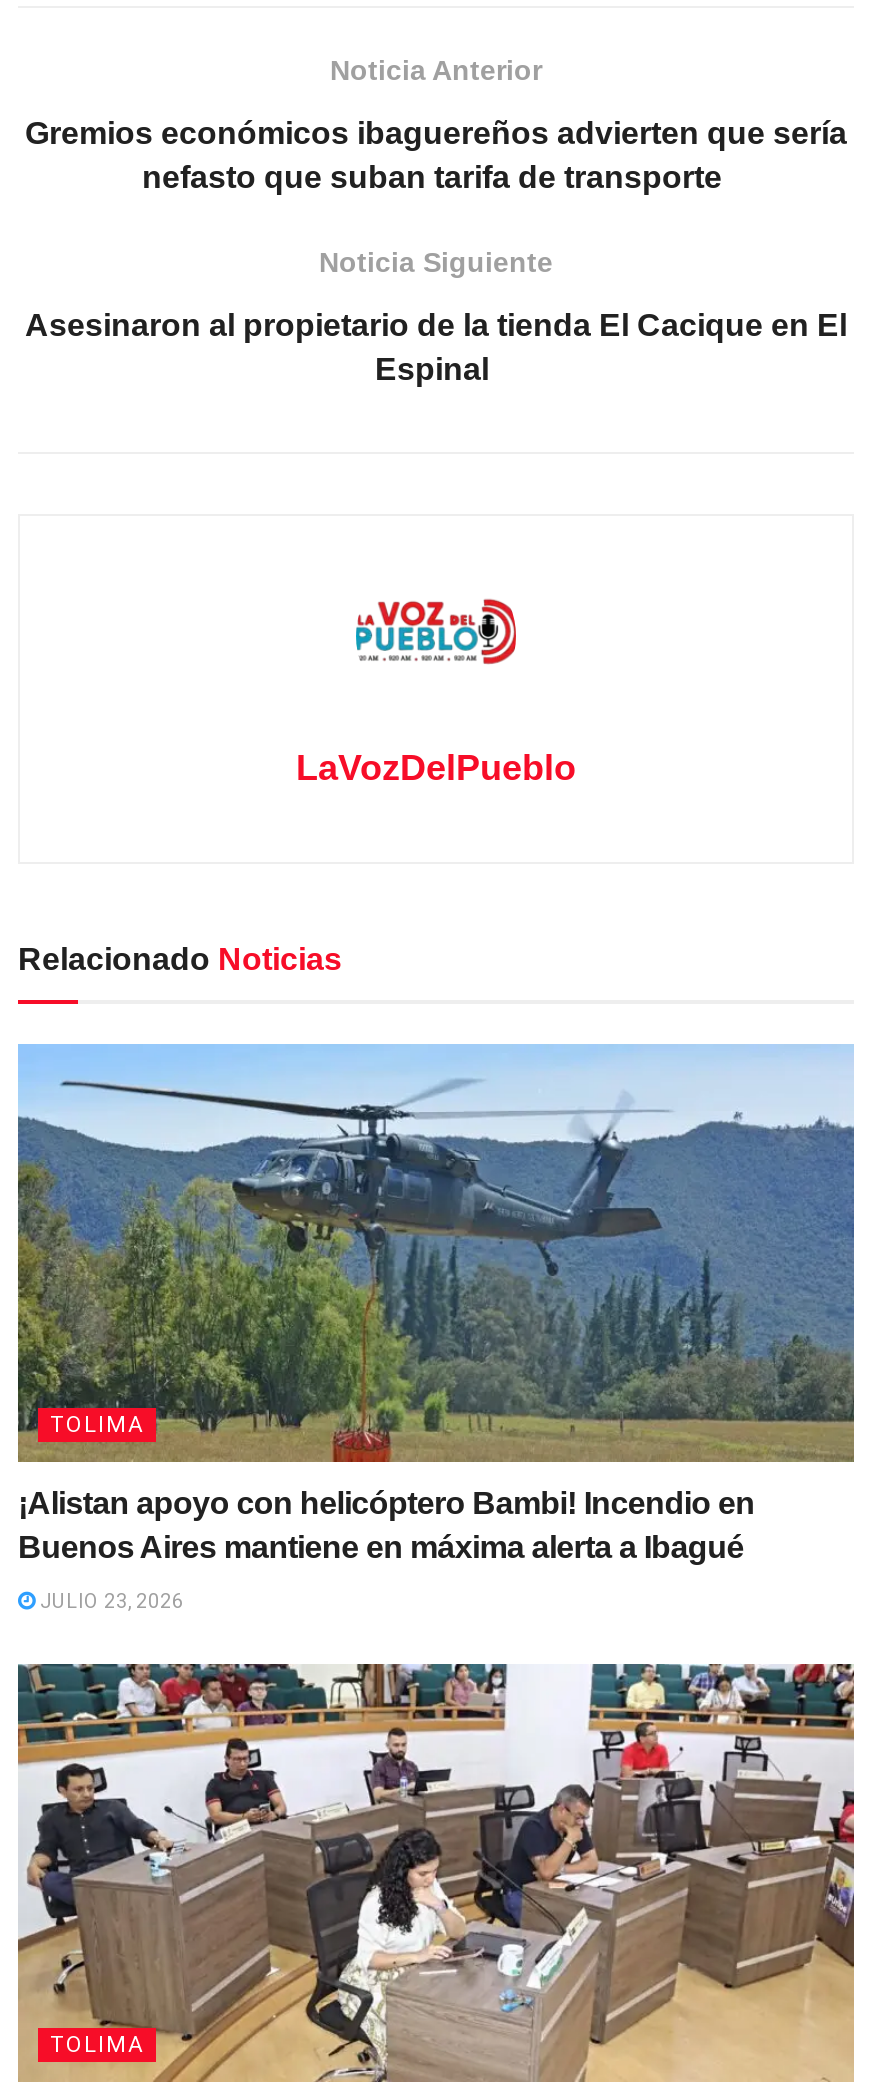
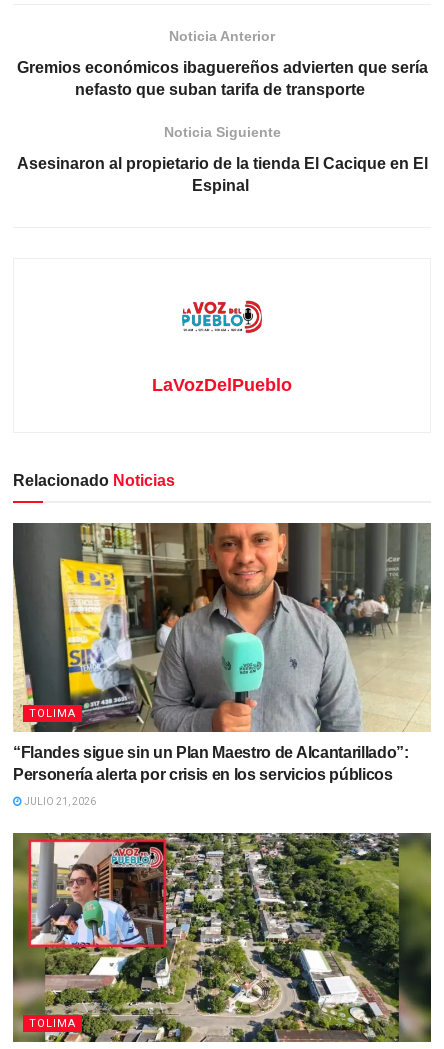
- [image]
- ¡Alistan apoyo con helicóptero Bambi! Incendio en
- Buenos Aires mantiene en máxima alerta a Ibagué
+ [image]
+ “Flandes sigue sin un Plan Maestro de Alcantarillado”:
+ Personería alerta por crisis en los servicios públicos

- JULIO 23, 2026
+ JULIO 21, 2026

- [image]
+ [image]
